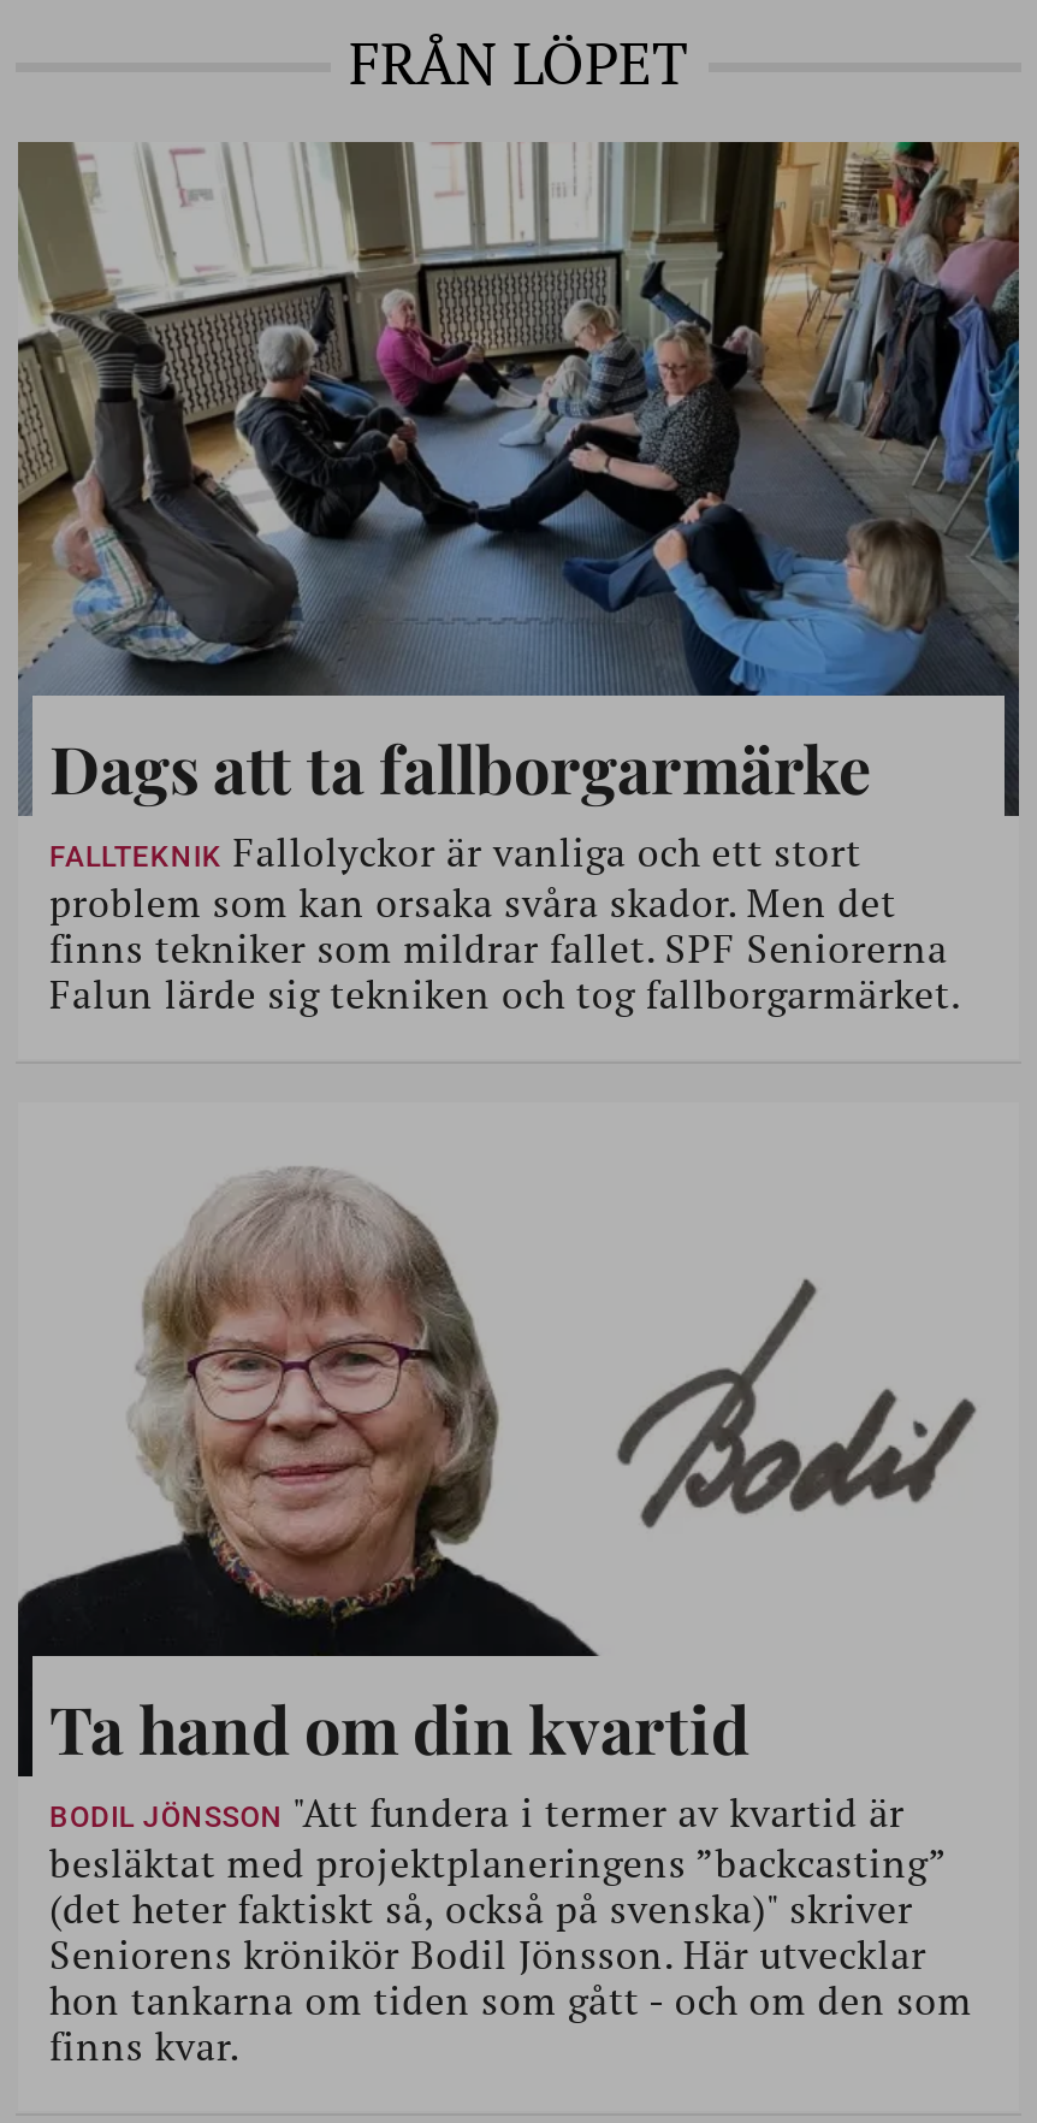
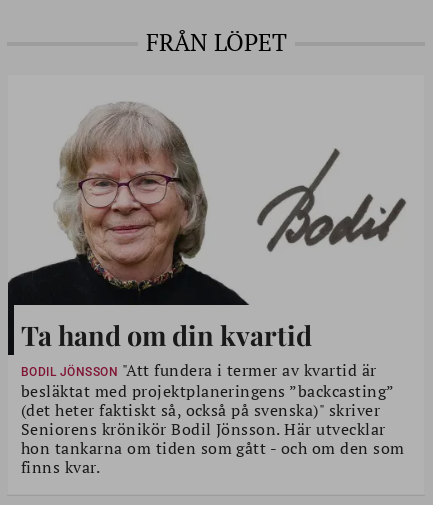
- [image]
- Dags att ta fallborgarmärke
- FALLTEKNIK Fallolyckor är vanliga och ett stort
- problem som kan orsaka svåra skador. Men det
- finns tekniker som mildrar fallet. SPF Seniorerna
- Falun lärde sig tekniken och tog fallborgarmärket.
